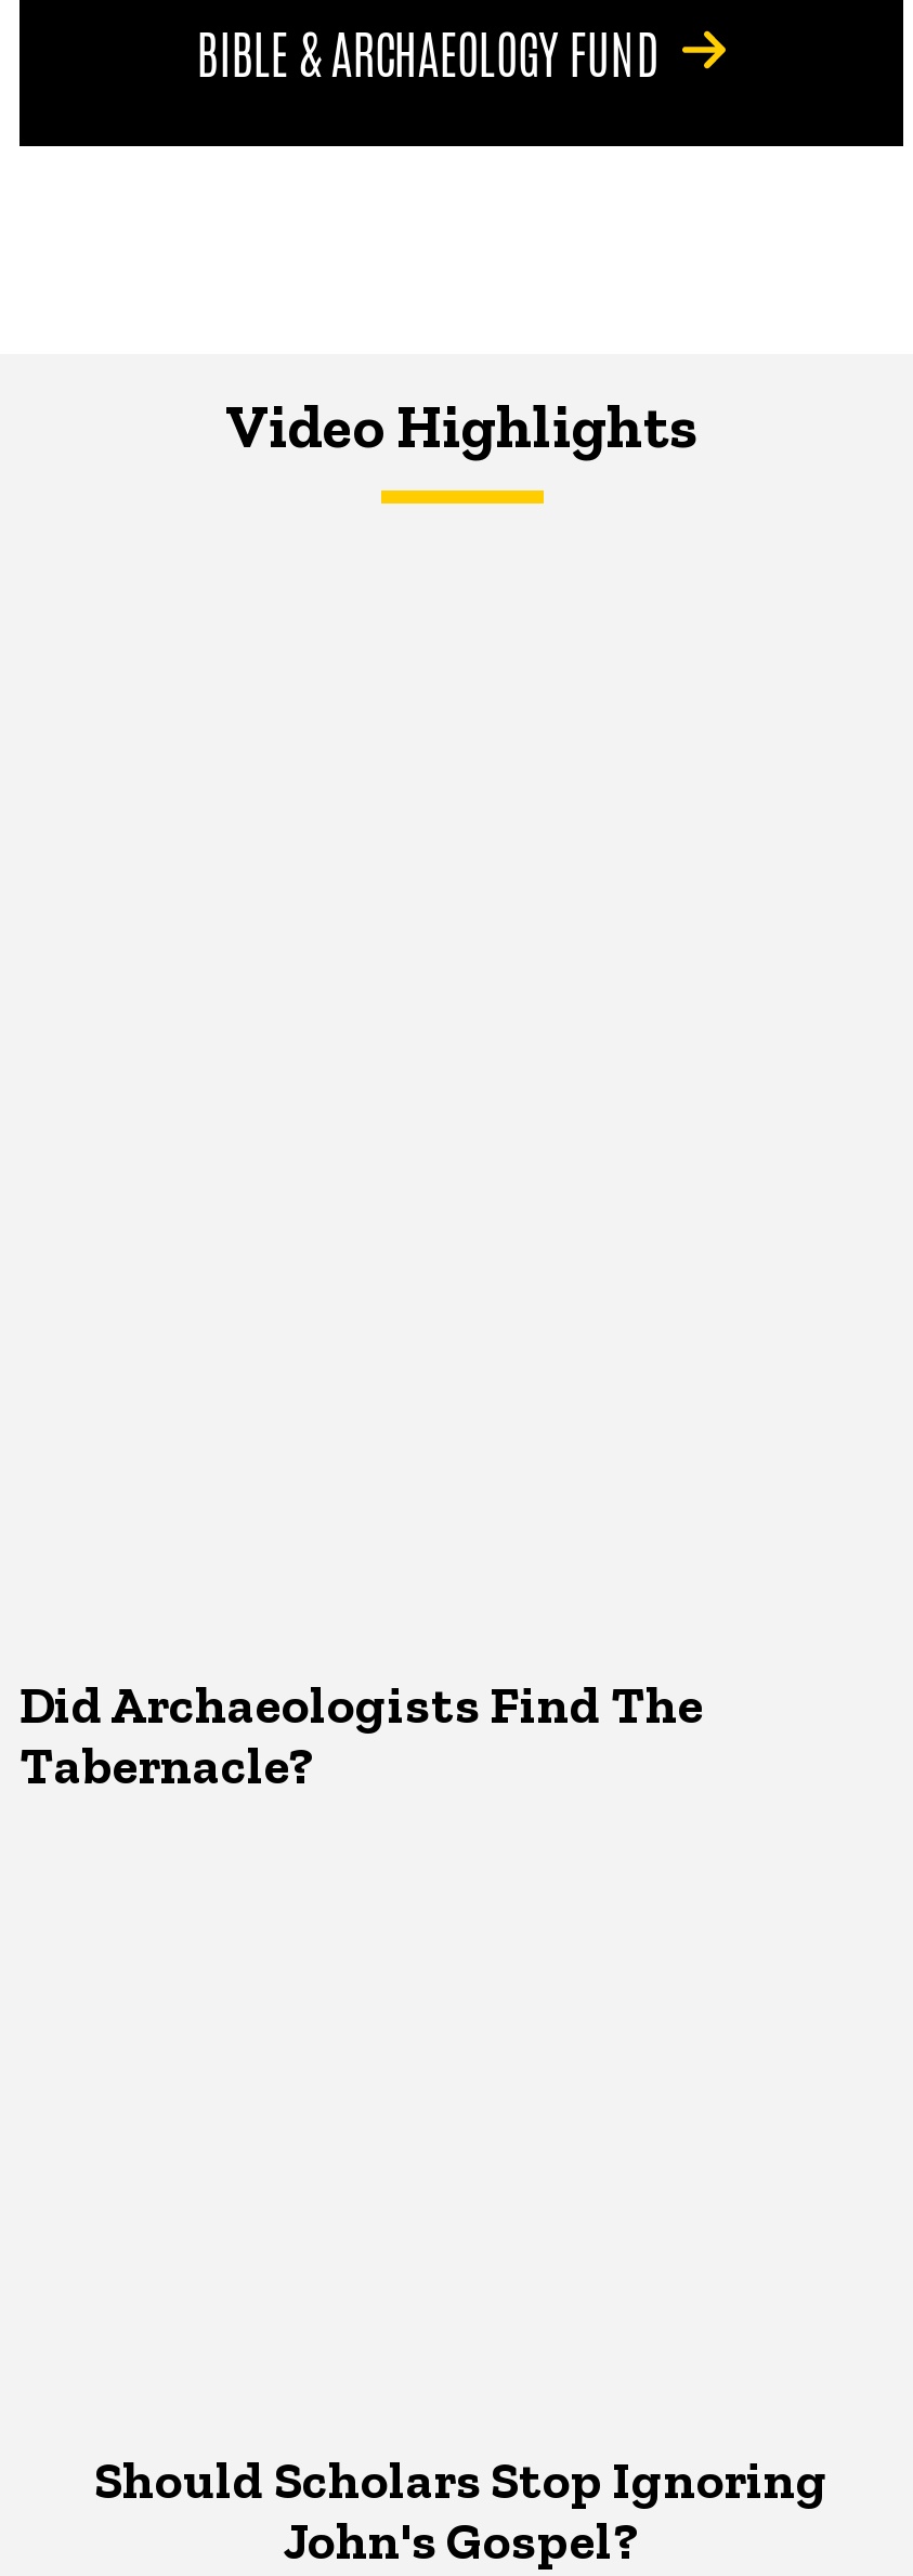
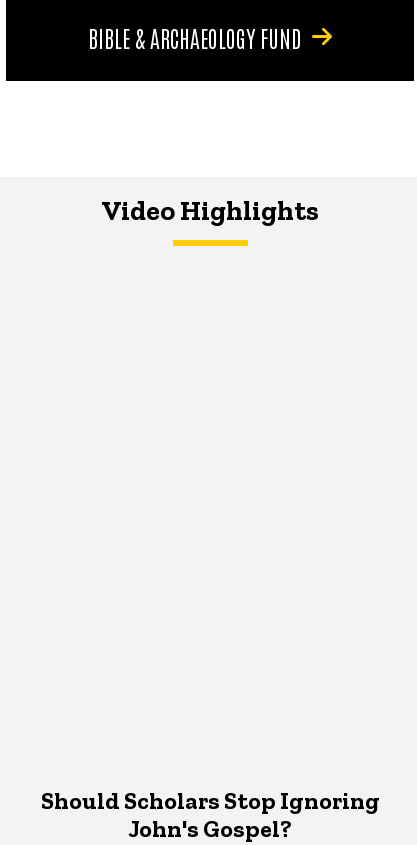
- Did Archaeologists Find The
- Tabernacle?
